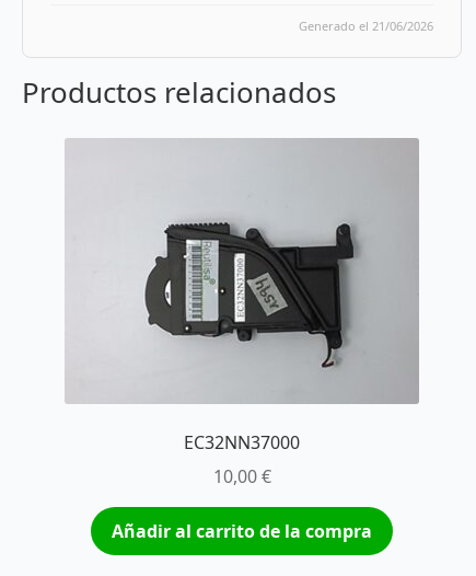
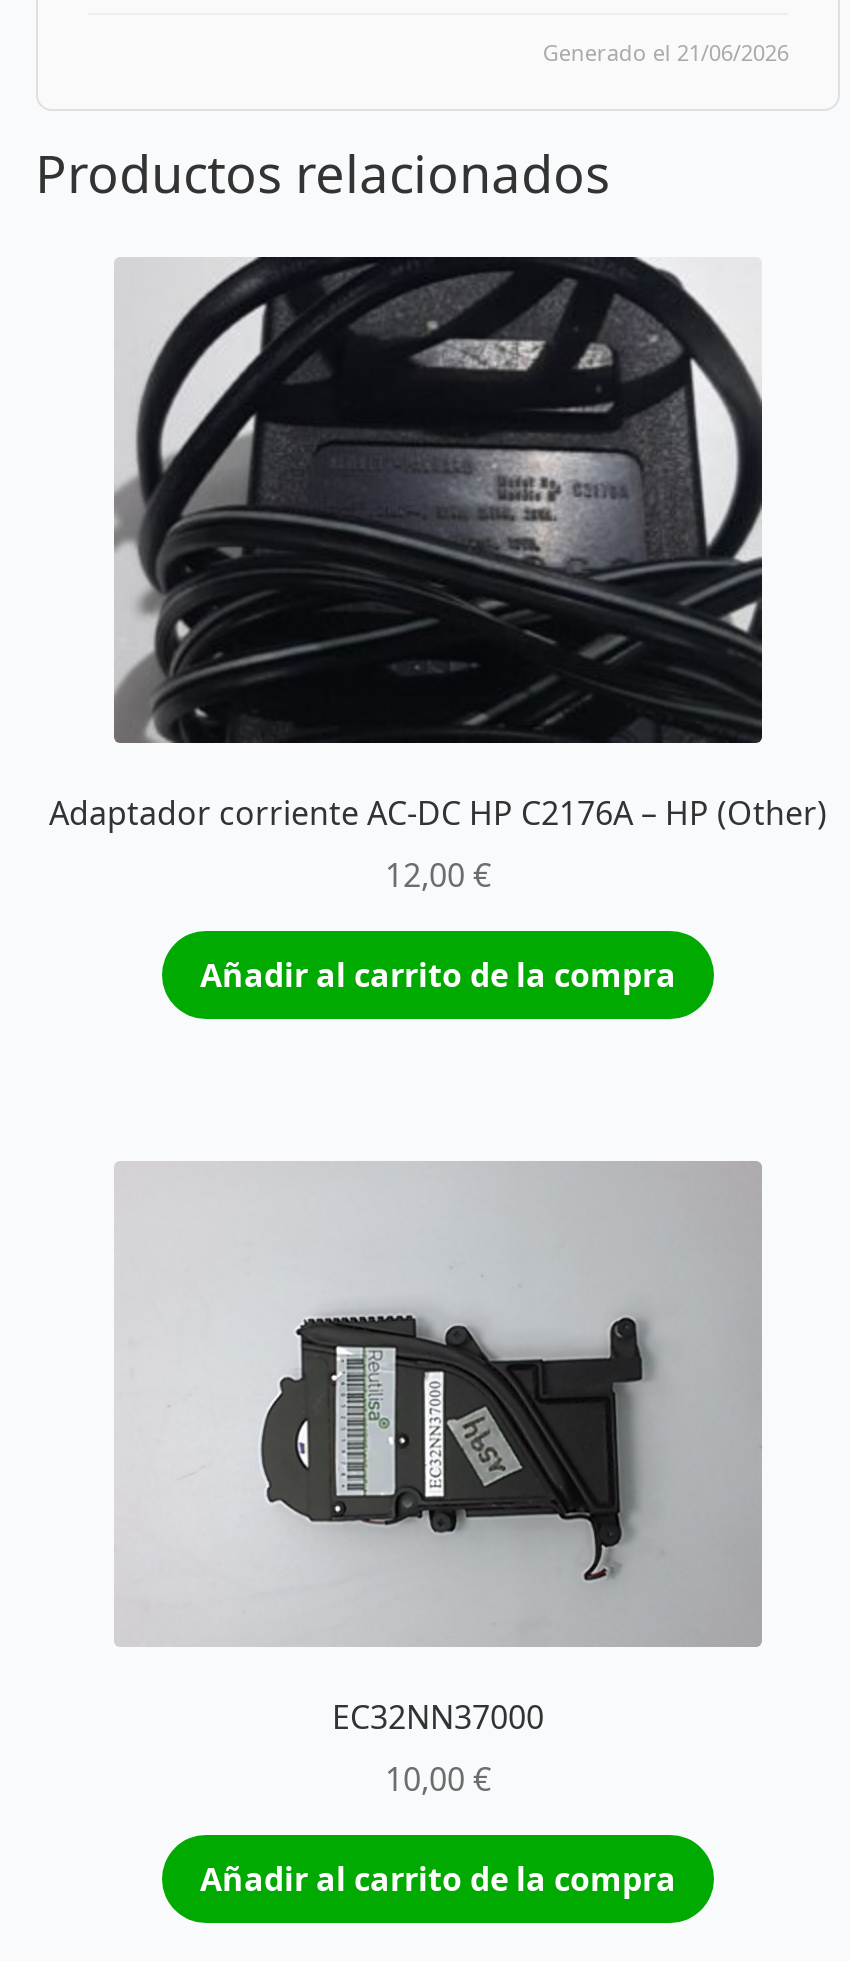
+ [image]
+ Adaptador corriente AC-DC HP C2176A – HP (Other)
+ 12,00 €
+ Añadir al carrito de la compra
